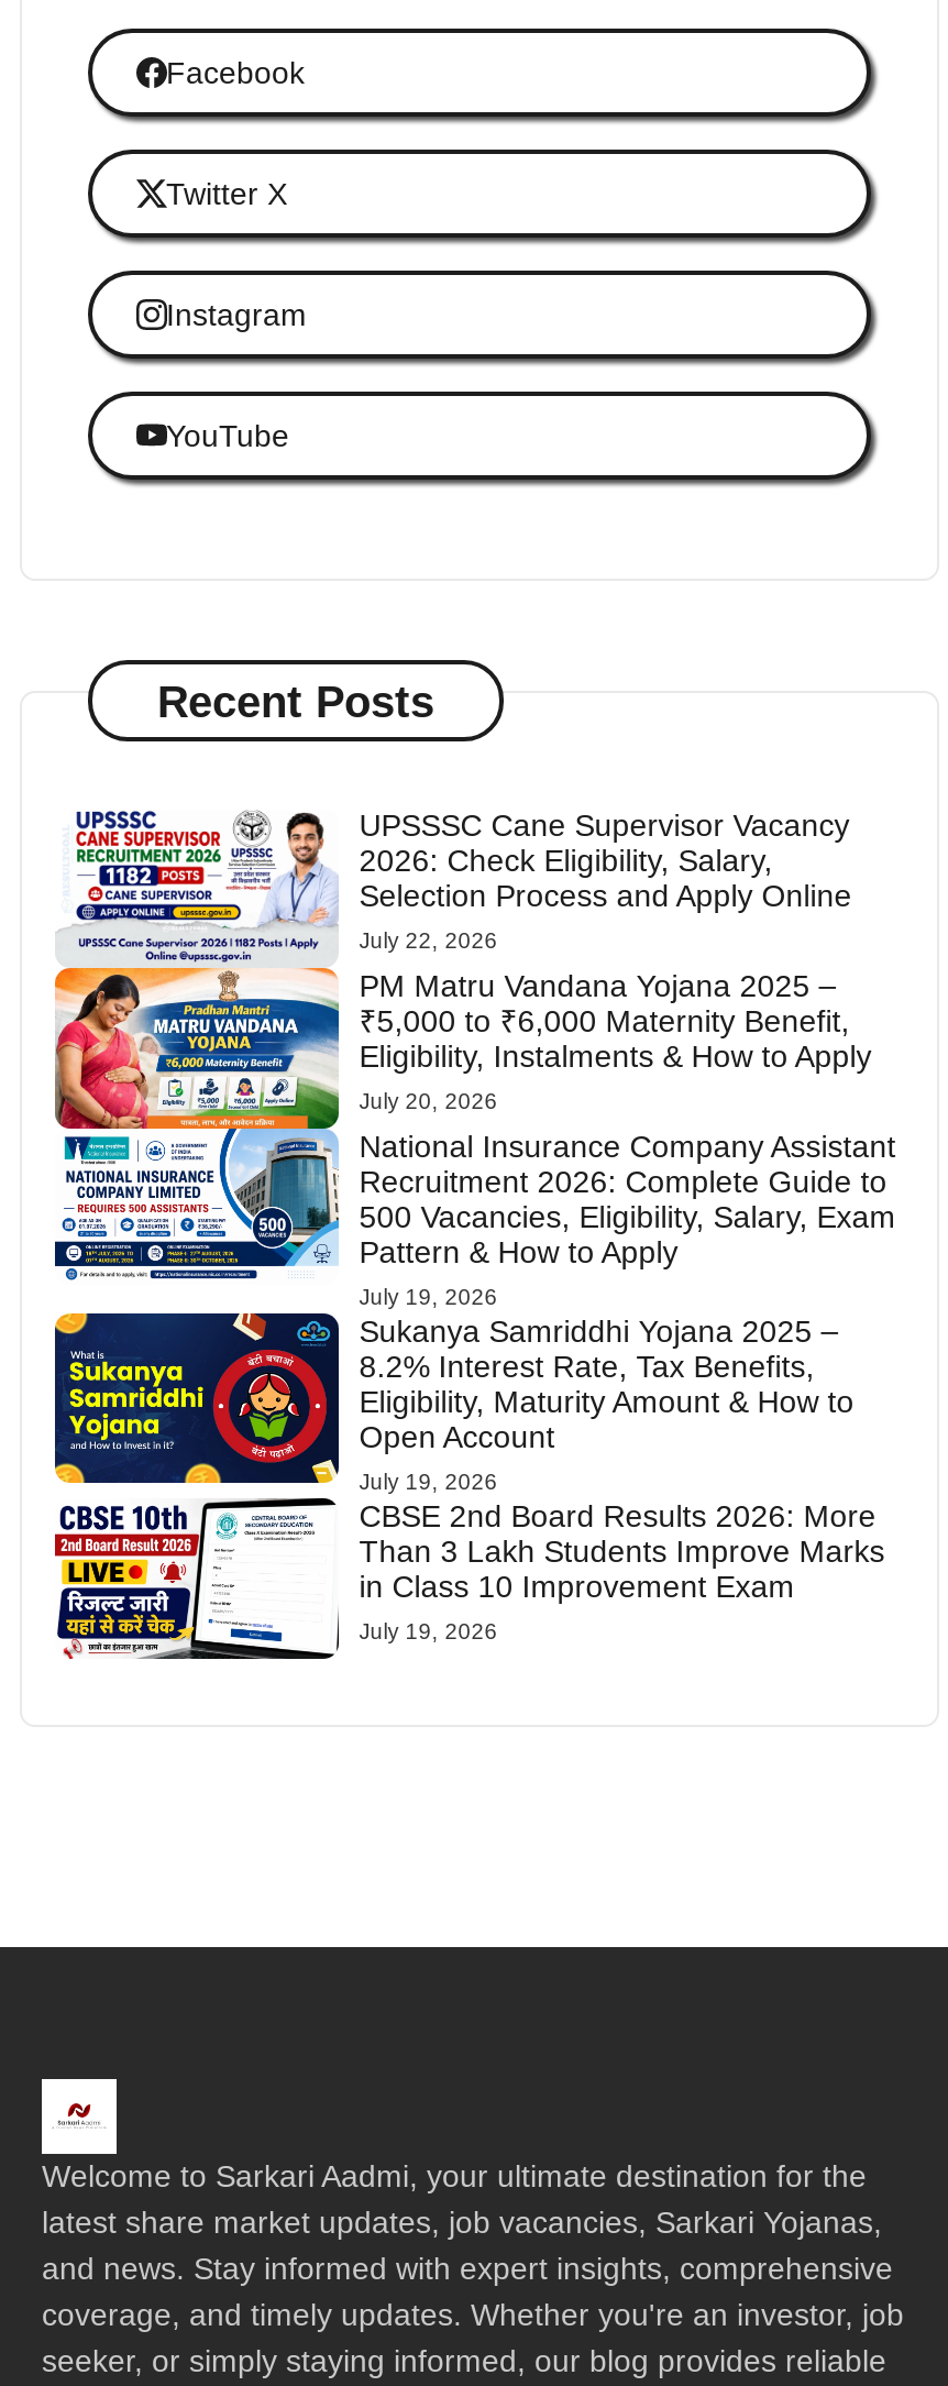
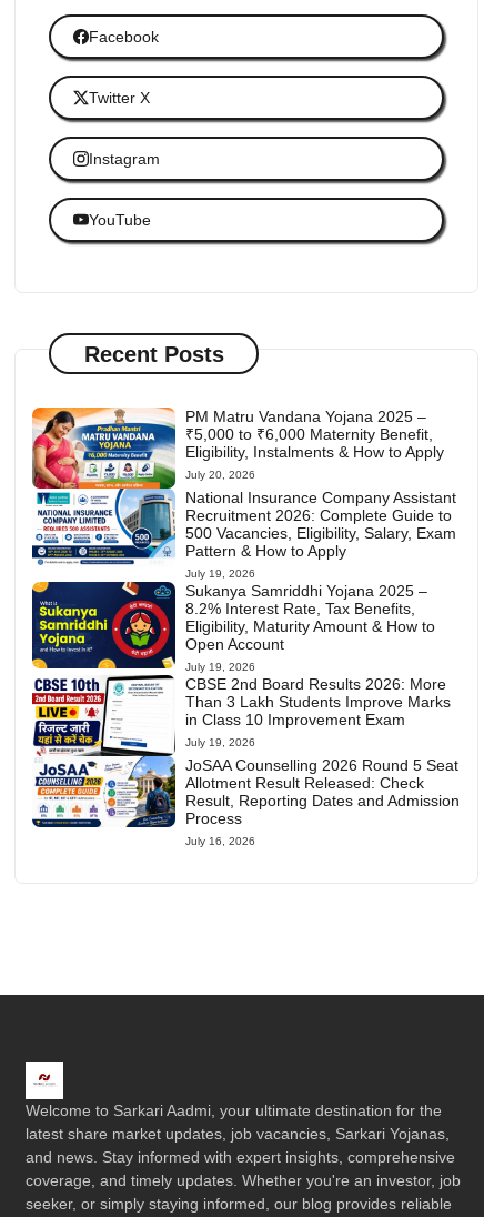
- [image]
- UPSSSC Cane Supervisor Vacancy
- 2026: Check Eligibility, Salary,
- Selection Process and Apply Online
- July 22, 2026

moved up: [image] | PM Matru Vandana Yojana 2025 – | ₹5,000 to ₹6,000 Maternity Benefit, | ... | in Class 10 Improvement Exam | July 19, 2026

+ [image]
+ JoSAA Counselling 2026 Round 5 Seat
+ Allotment Result Released: Check
+ Result, Reporting Dates and Admission
+ Process
+ July 16, 2026
